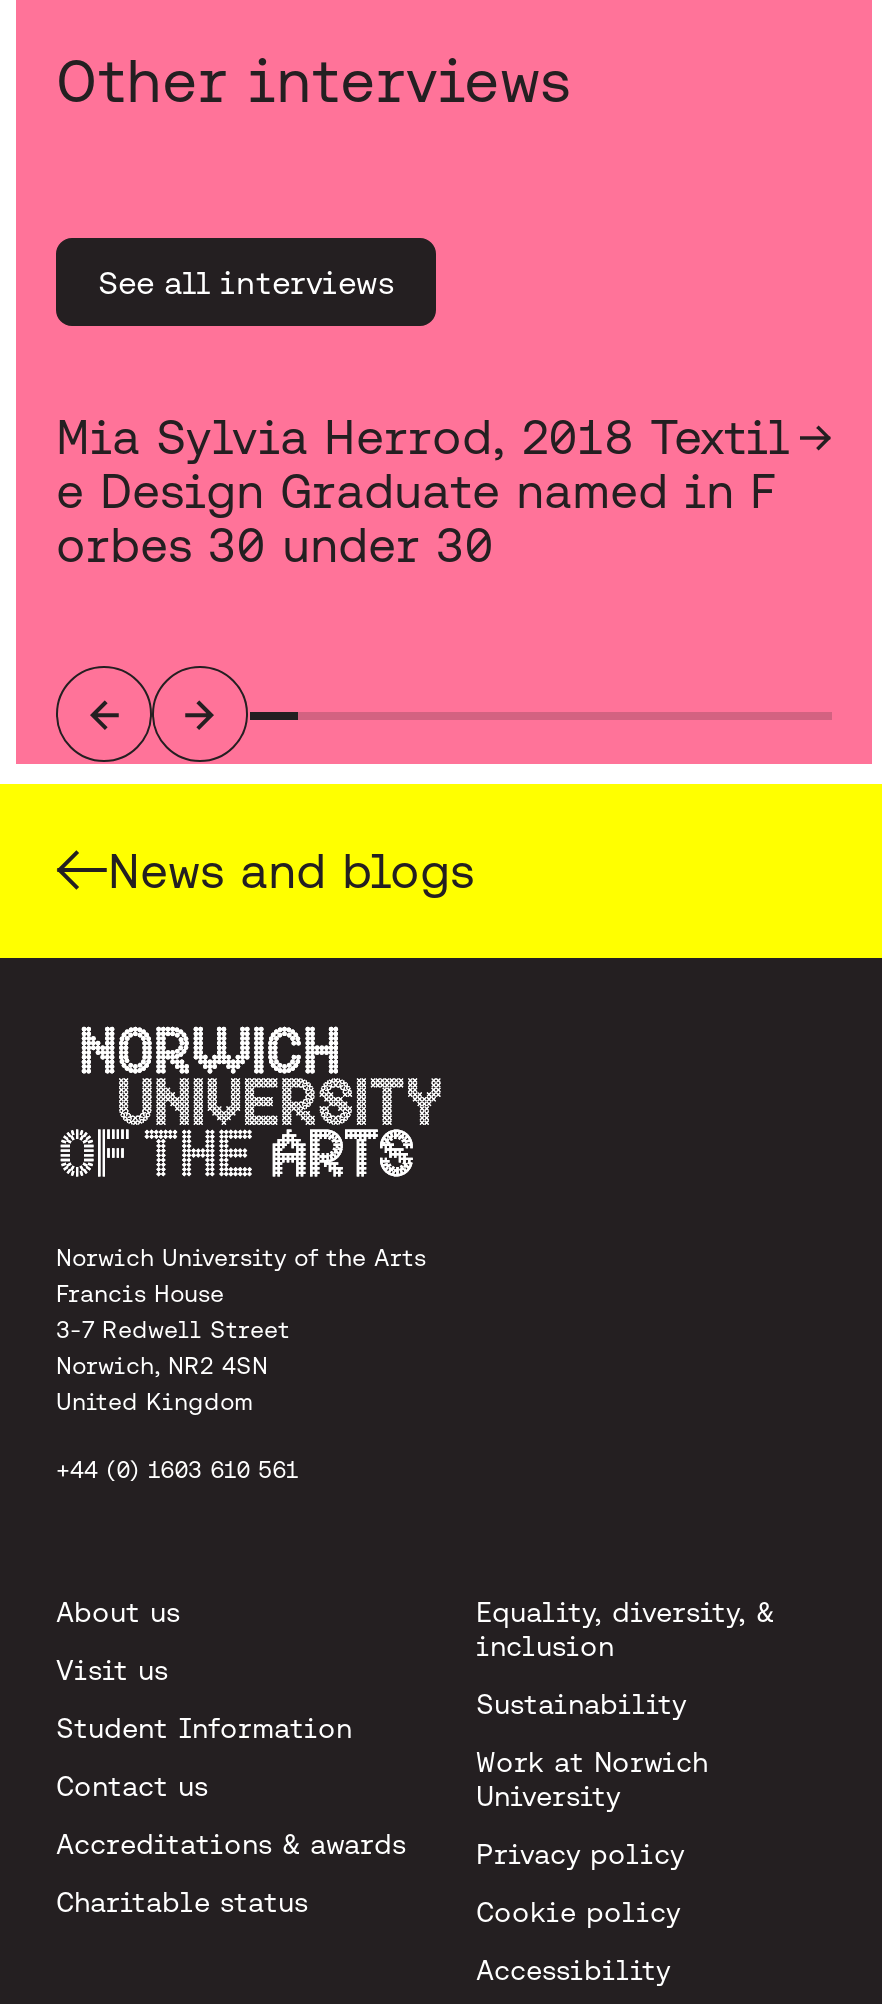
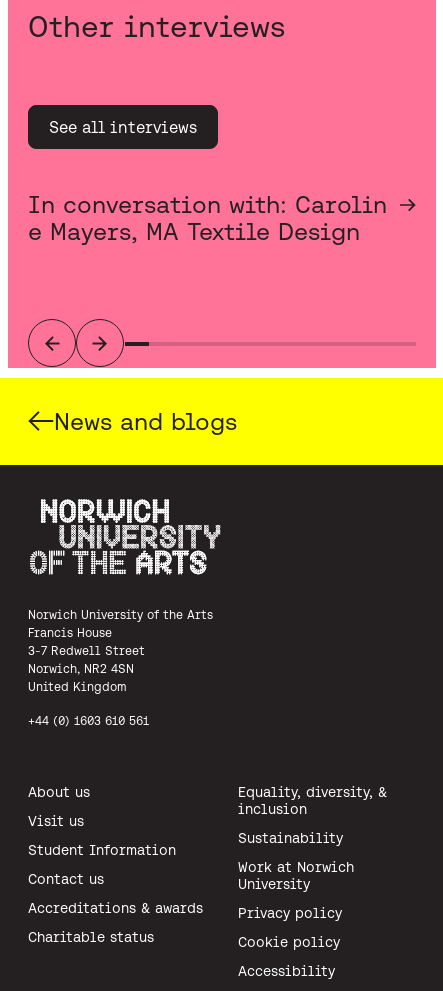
- Mia Sylvia Herrod, 2018 Textil
- e Design Graduate named in F
- orbes 30 under 30
+ In conversation with: Carolin
+ e Mayers, MA Textile Design
